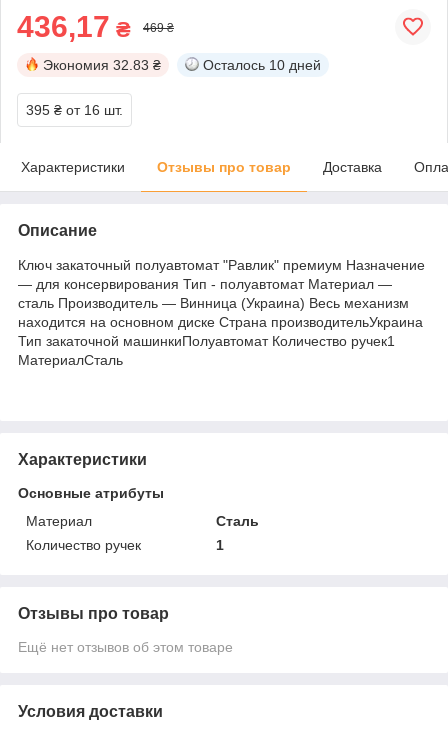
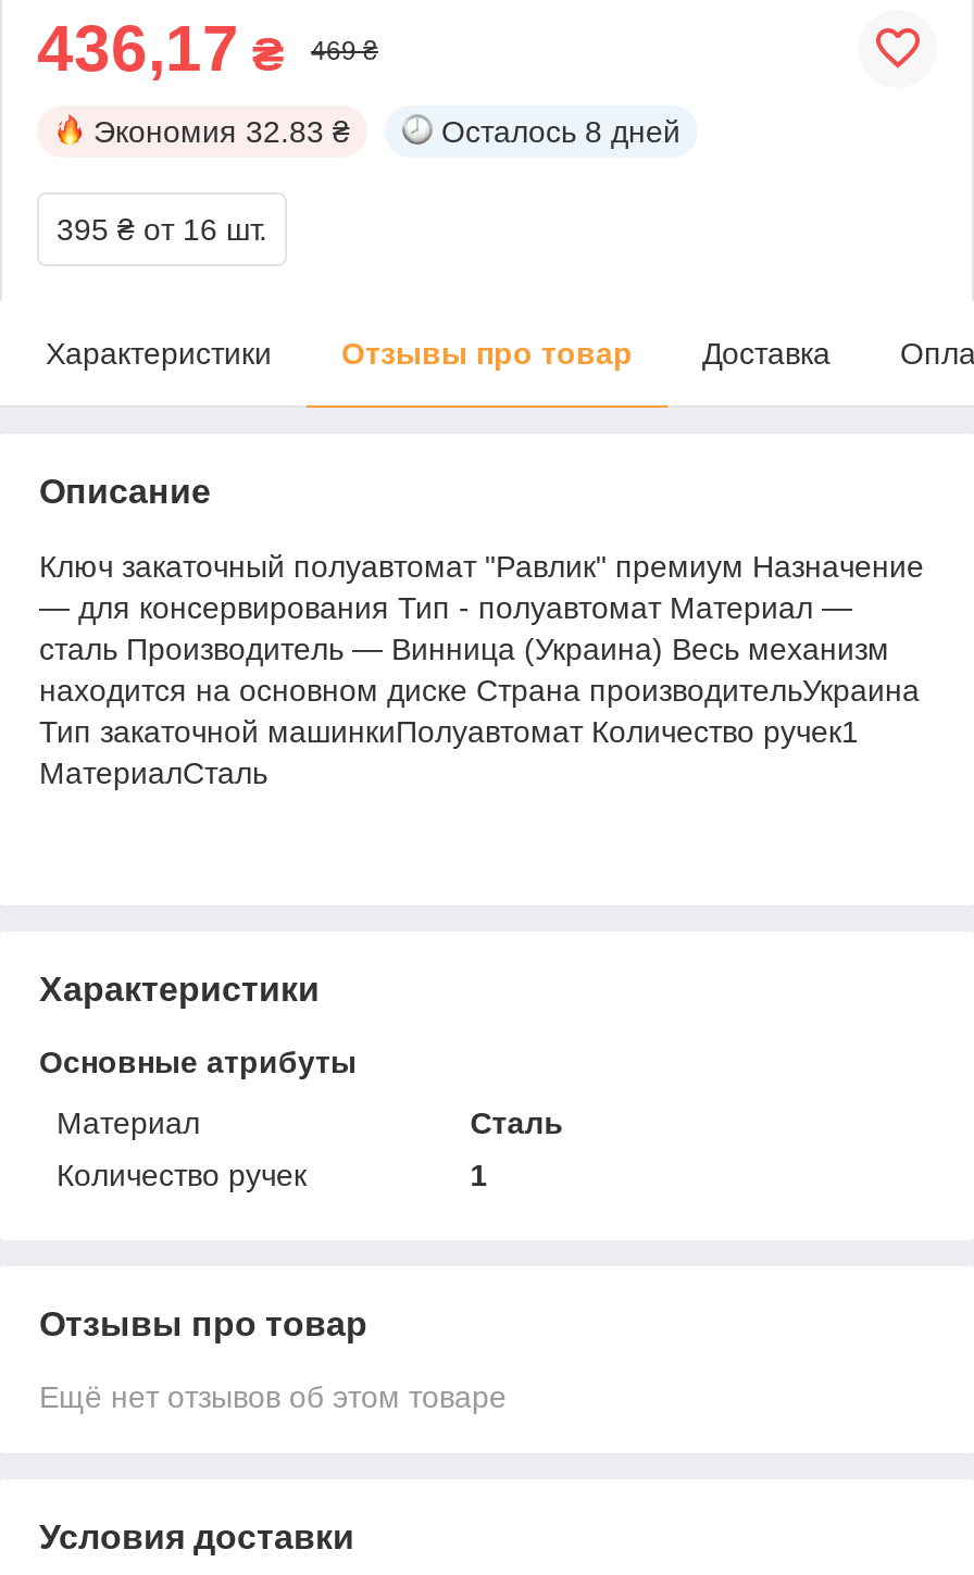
- Осталось 10 дней
+ Осталось 8 дней
